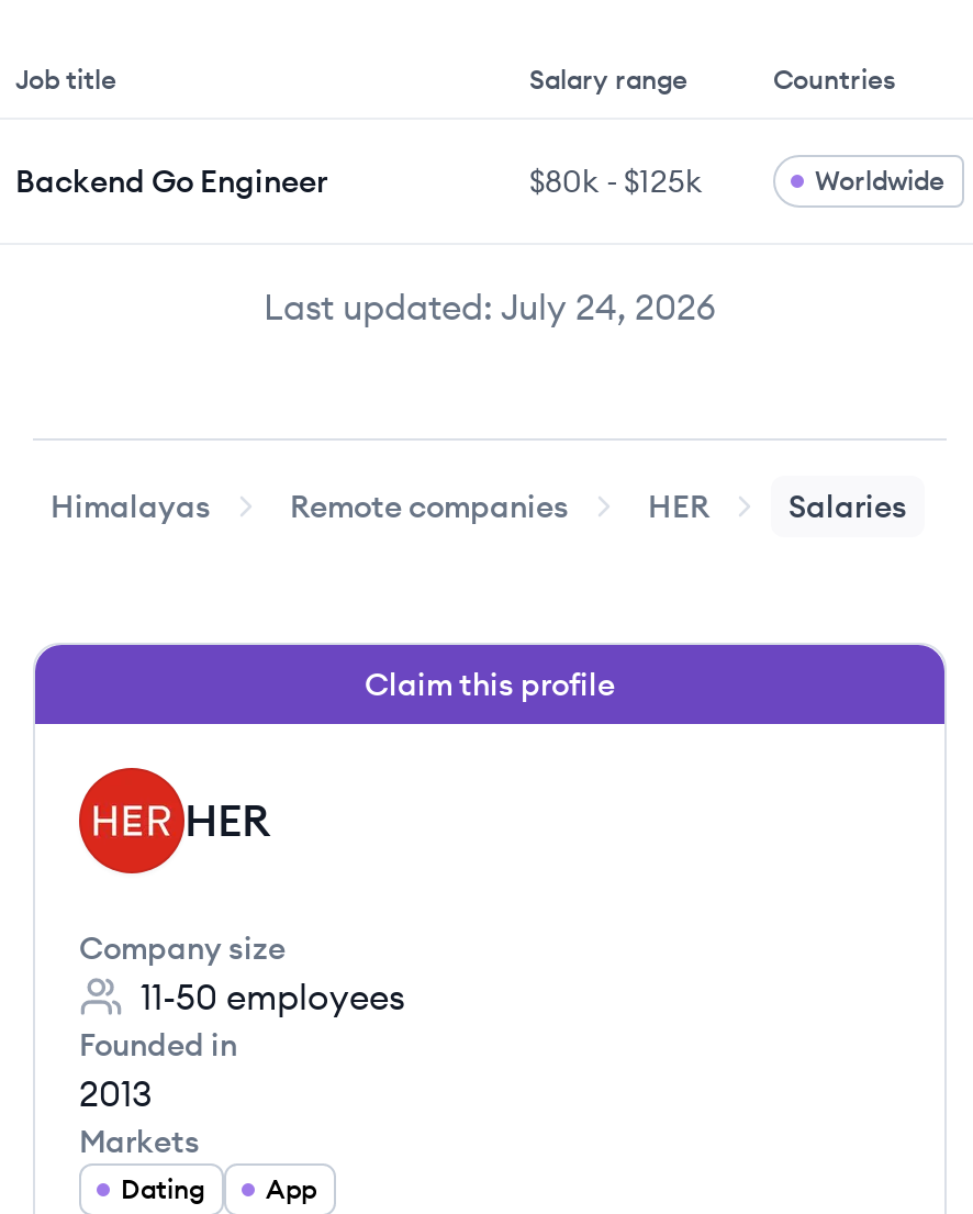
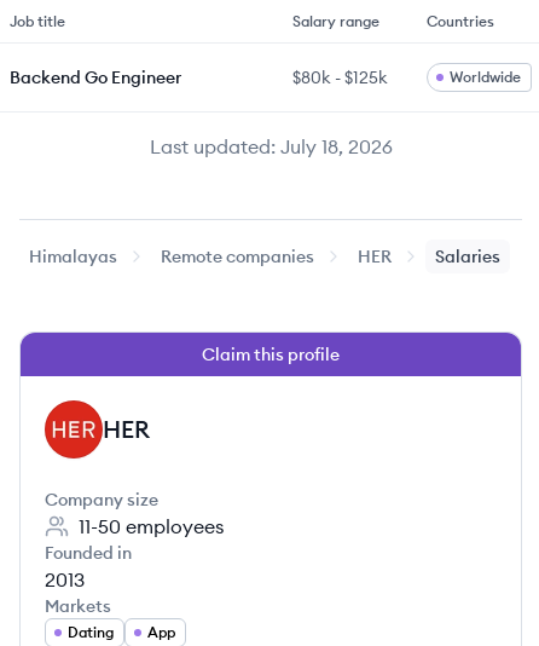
- Last updated: July 24, 2026
+ Last updated: July 18, 2026
